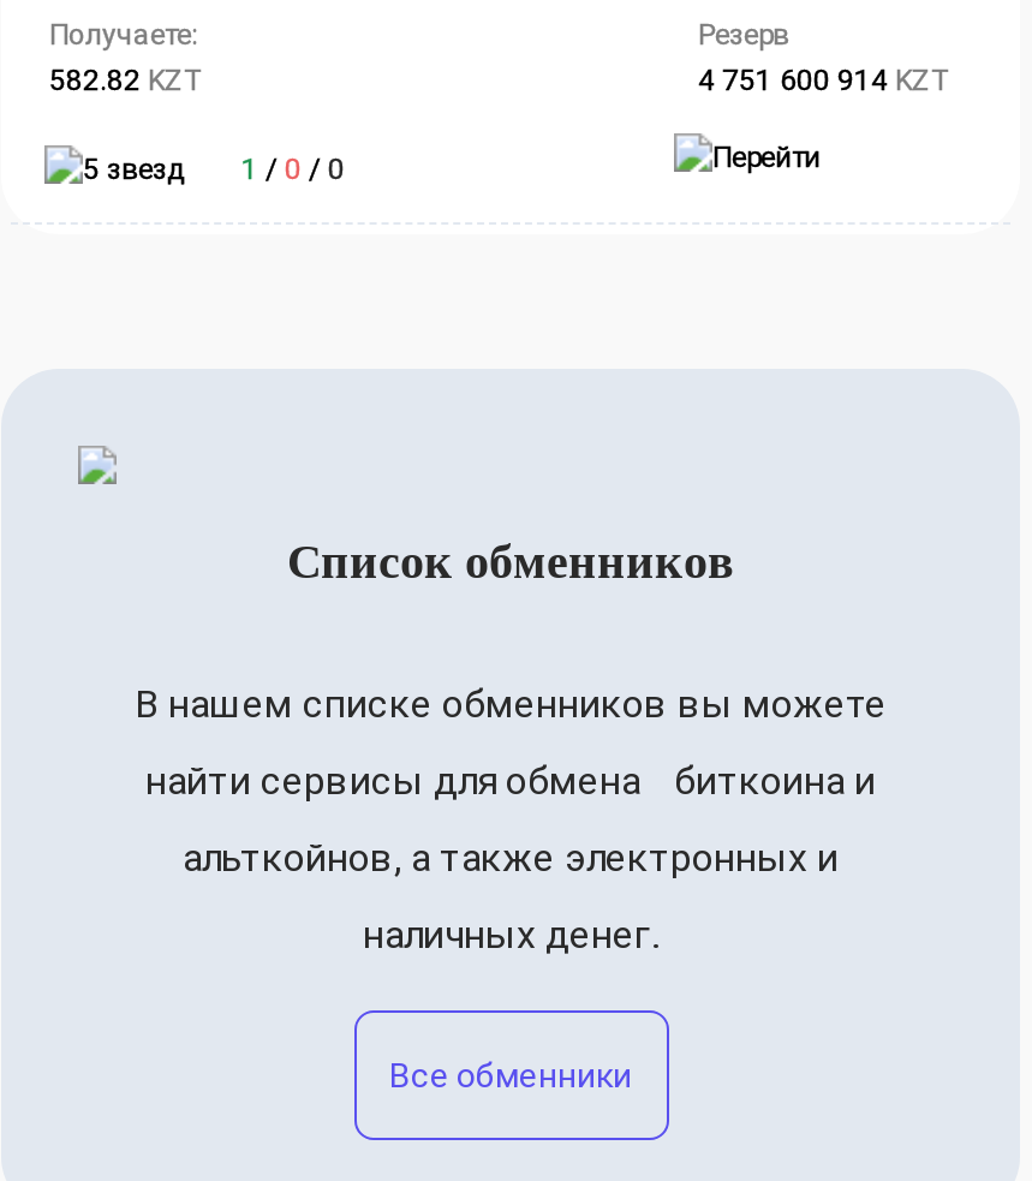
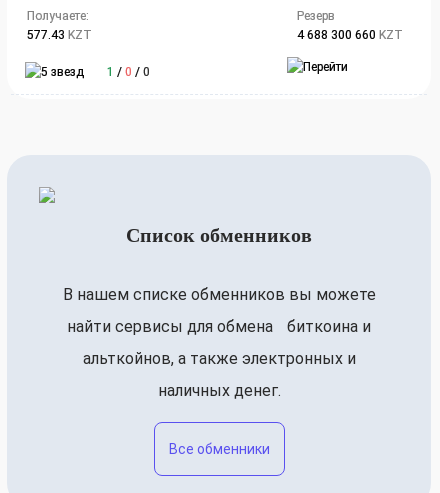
- 582.82 KZT
+ 577.43 KZT

- 4 751 600 914 KZT
+ 4 688 300 660 KZT
